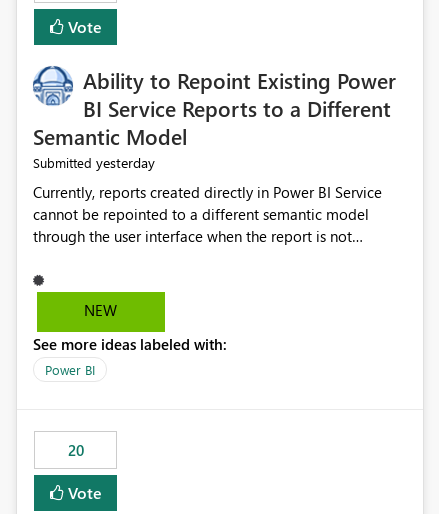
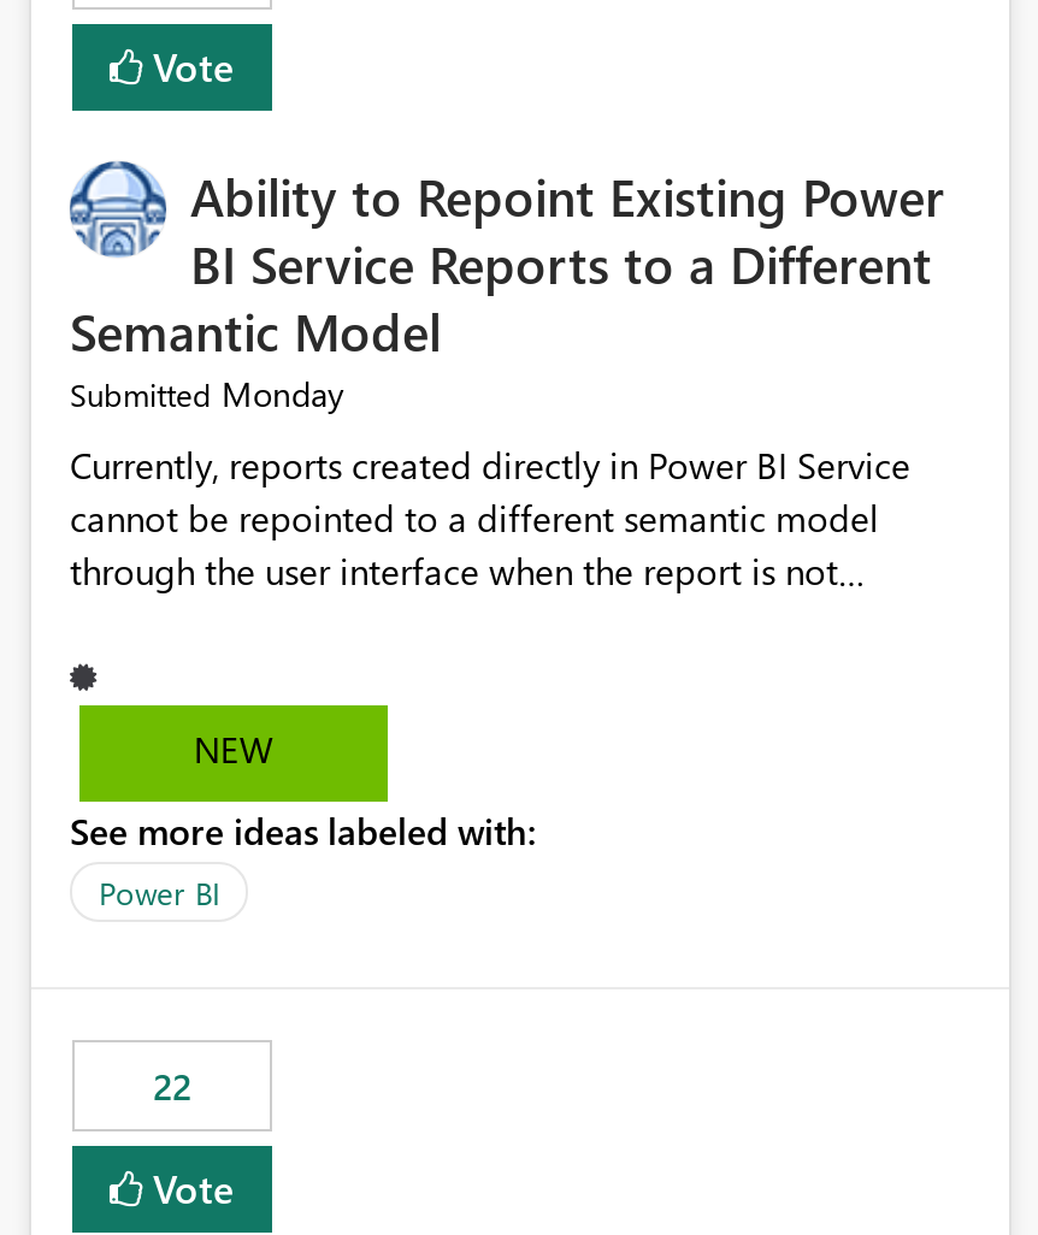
- Submitted yesterday
+ Submitted Monday

- 20
+ 22
